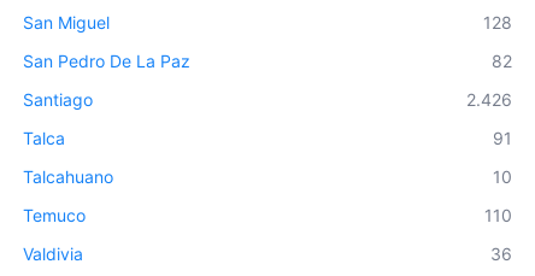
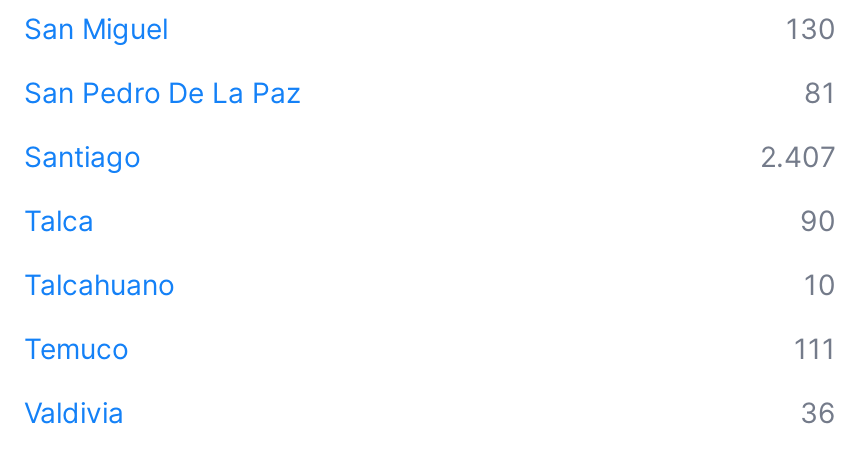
- 128
+ 130

- 82
+ 81

- 2.426
+ 2.407

- 91
+ 90

- 110
+ 111
